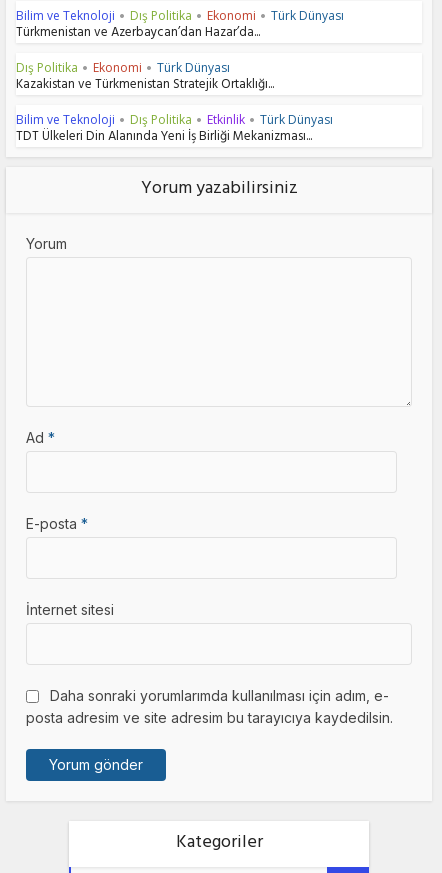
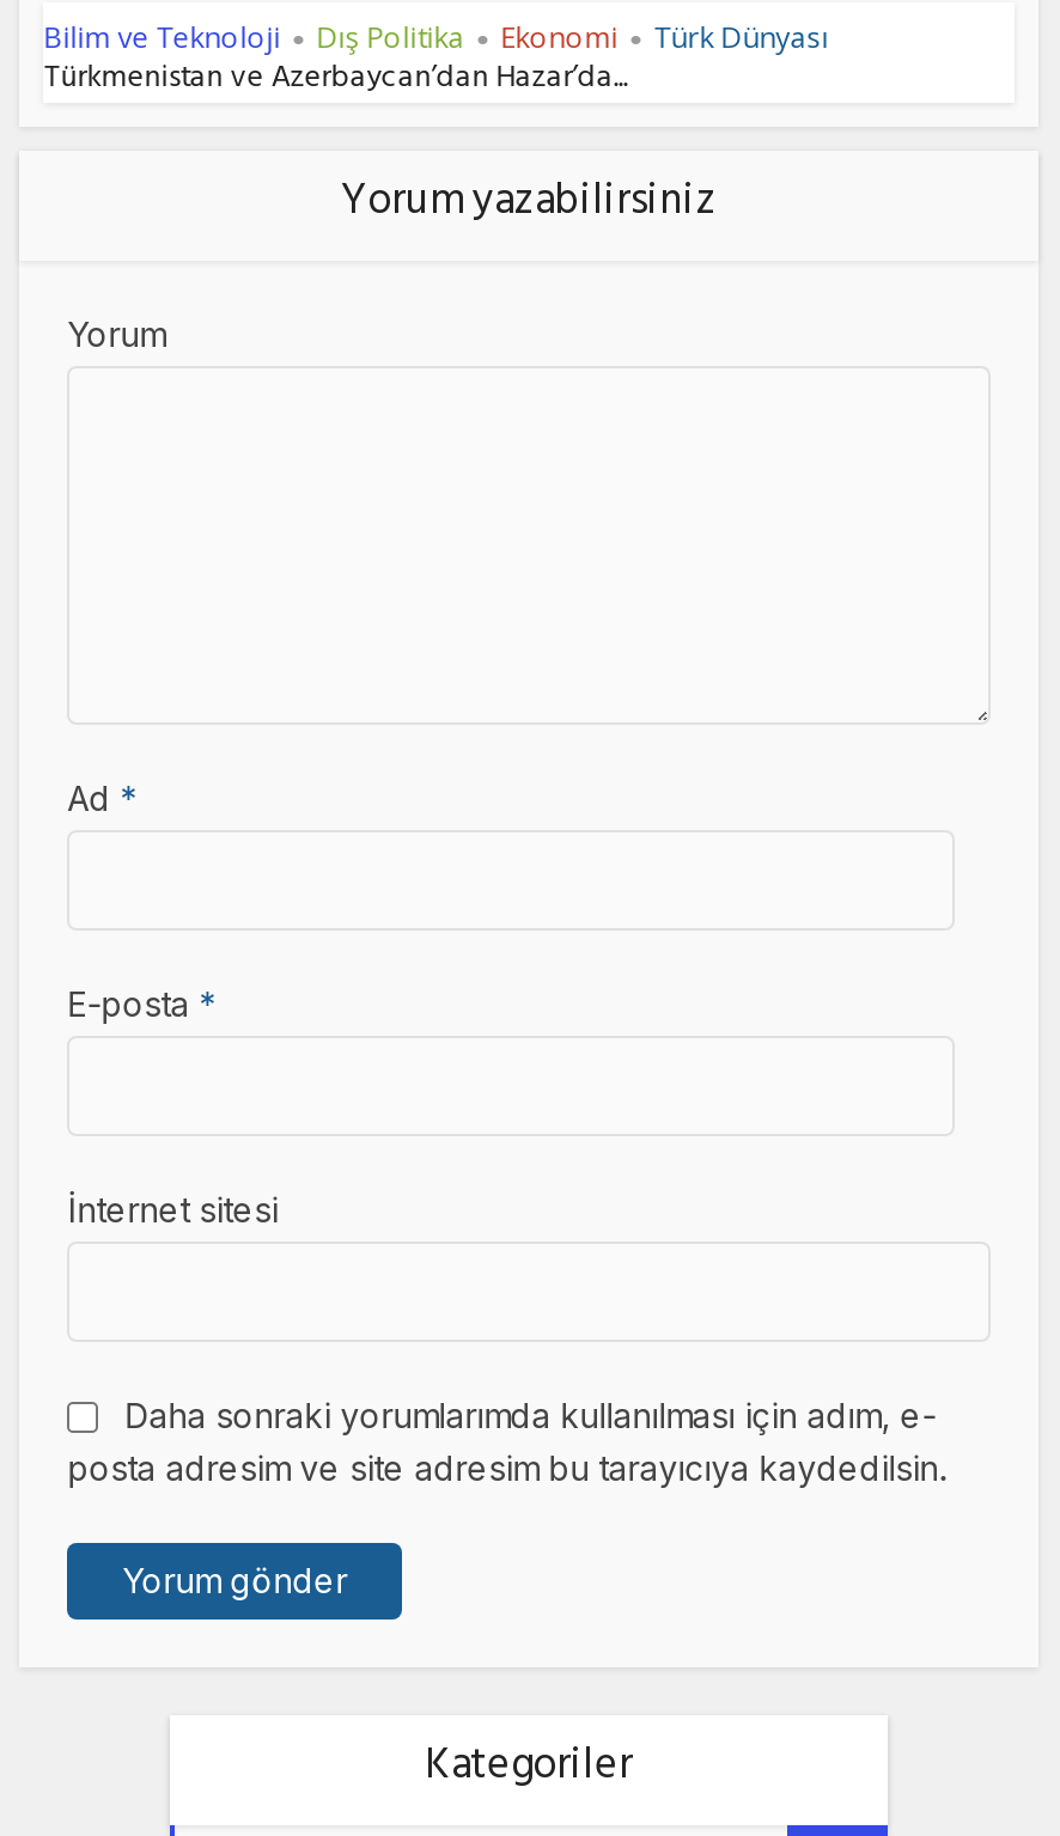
- Dış Politika • Ekonomi • Türk Dünyası
- Kazakistan ve Türkmenistan Stratejik Ortaklığı...
- Bilim ve Teknoloji • Dış Politika • Etkinlik • Türk Dünyası
- TDT Ülkeleri Din Alanında Yeni İş Birliği Mekanizması...
